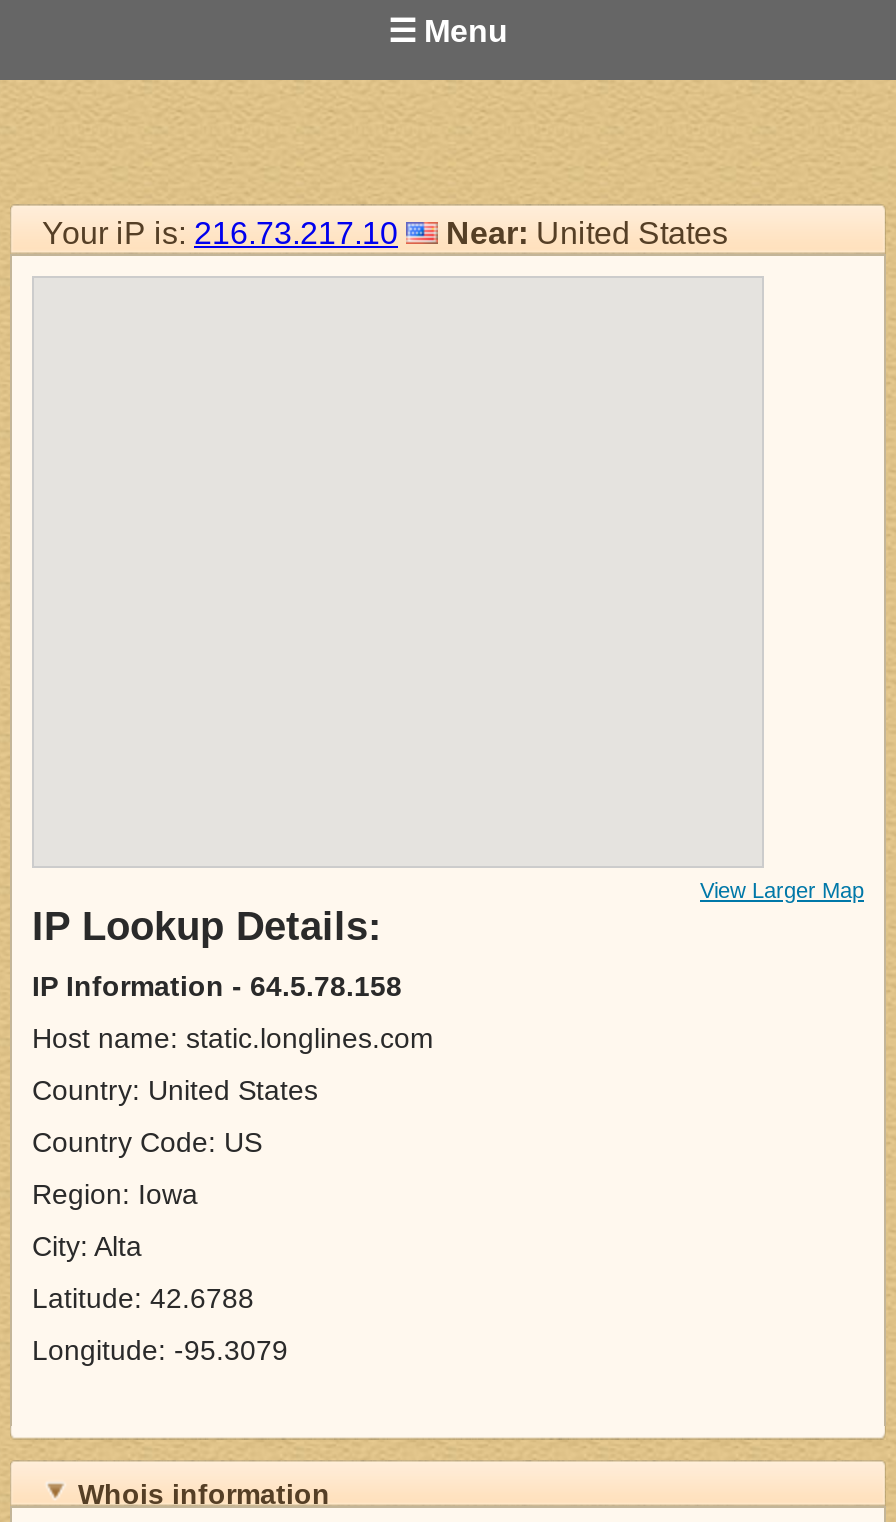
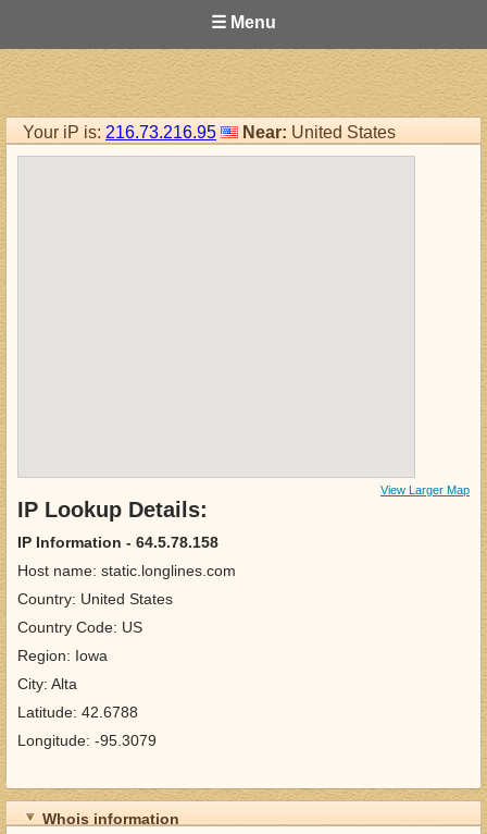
- Your iP is: 216.73.217.10 Near: United States
+ Your iP is: 216.73.216.95 Near: United States
